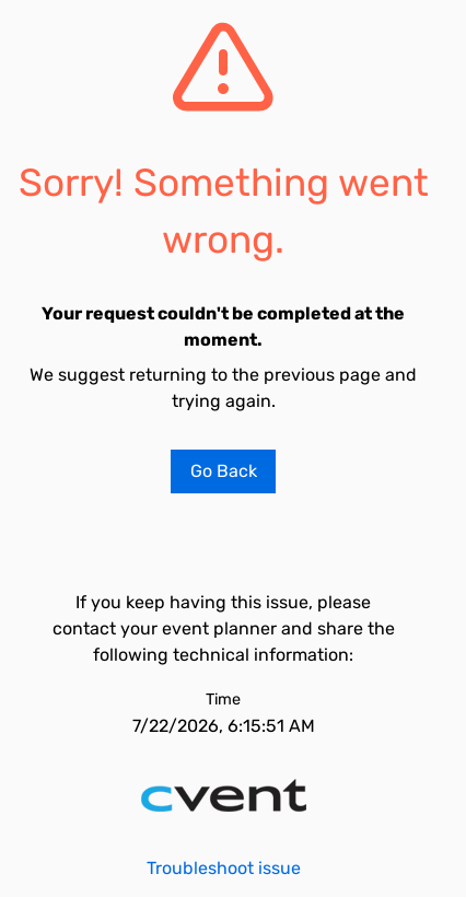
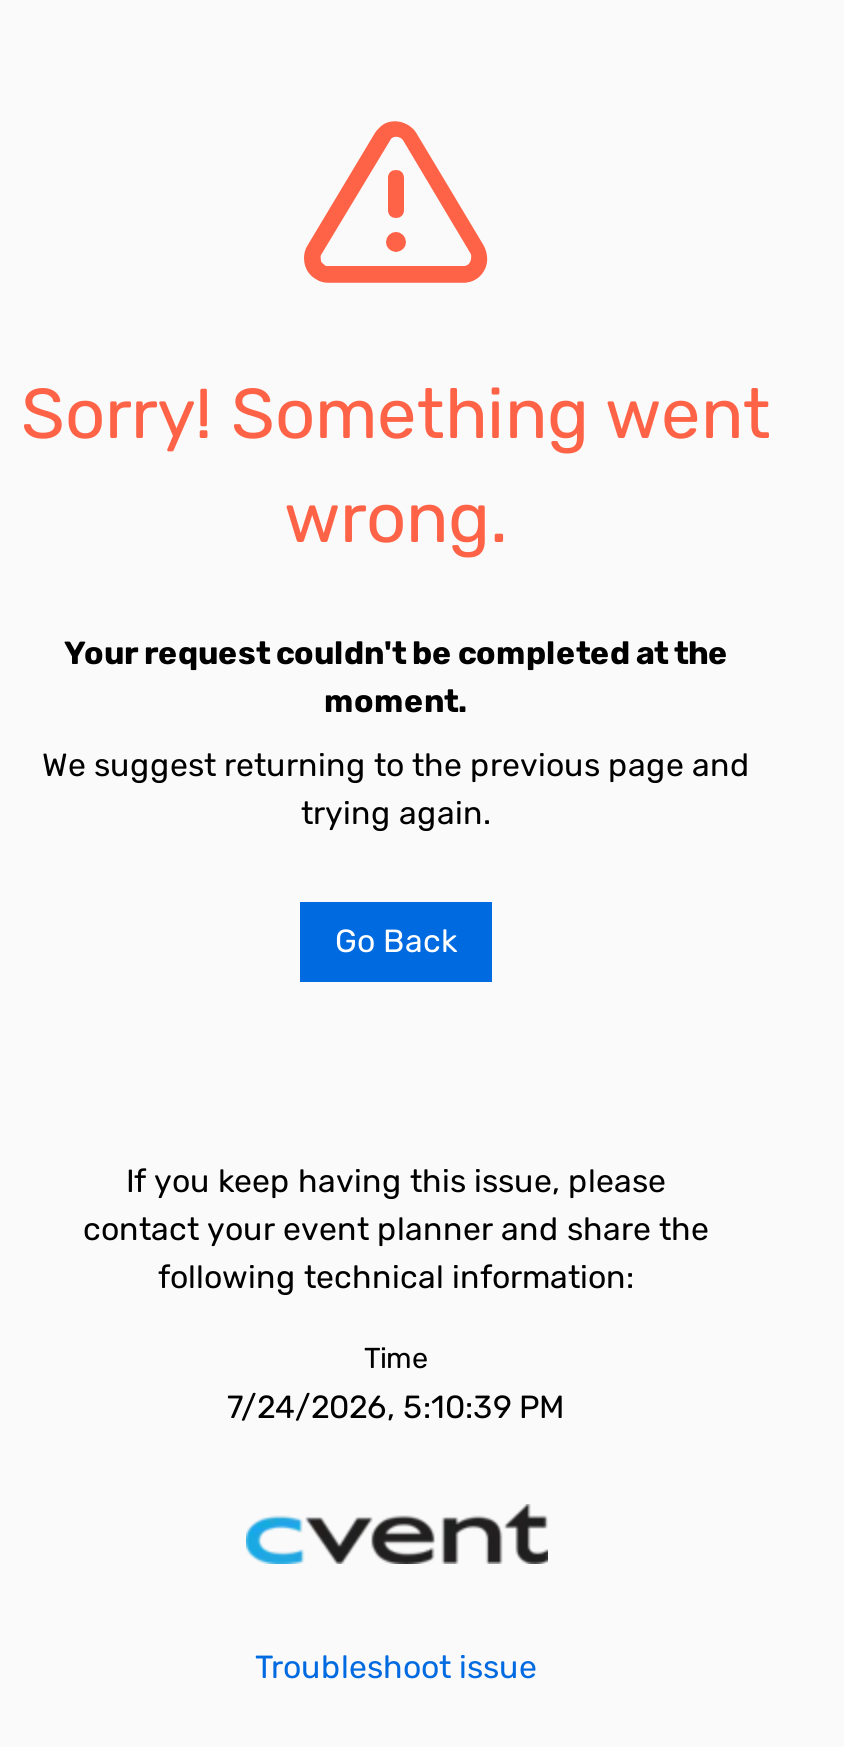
- 7/22/2026, 6:15:51 AM
+ 7/24/2026, 5:10:39 PM
